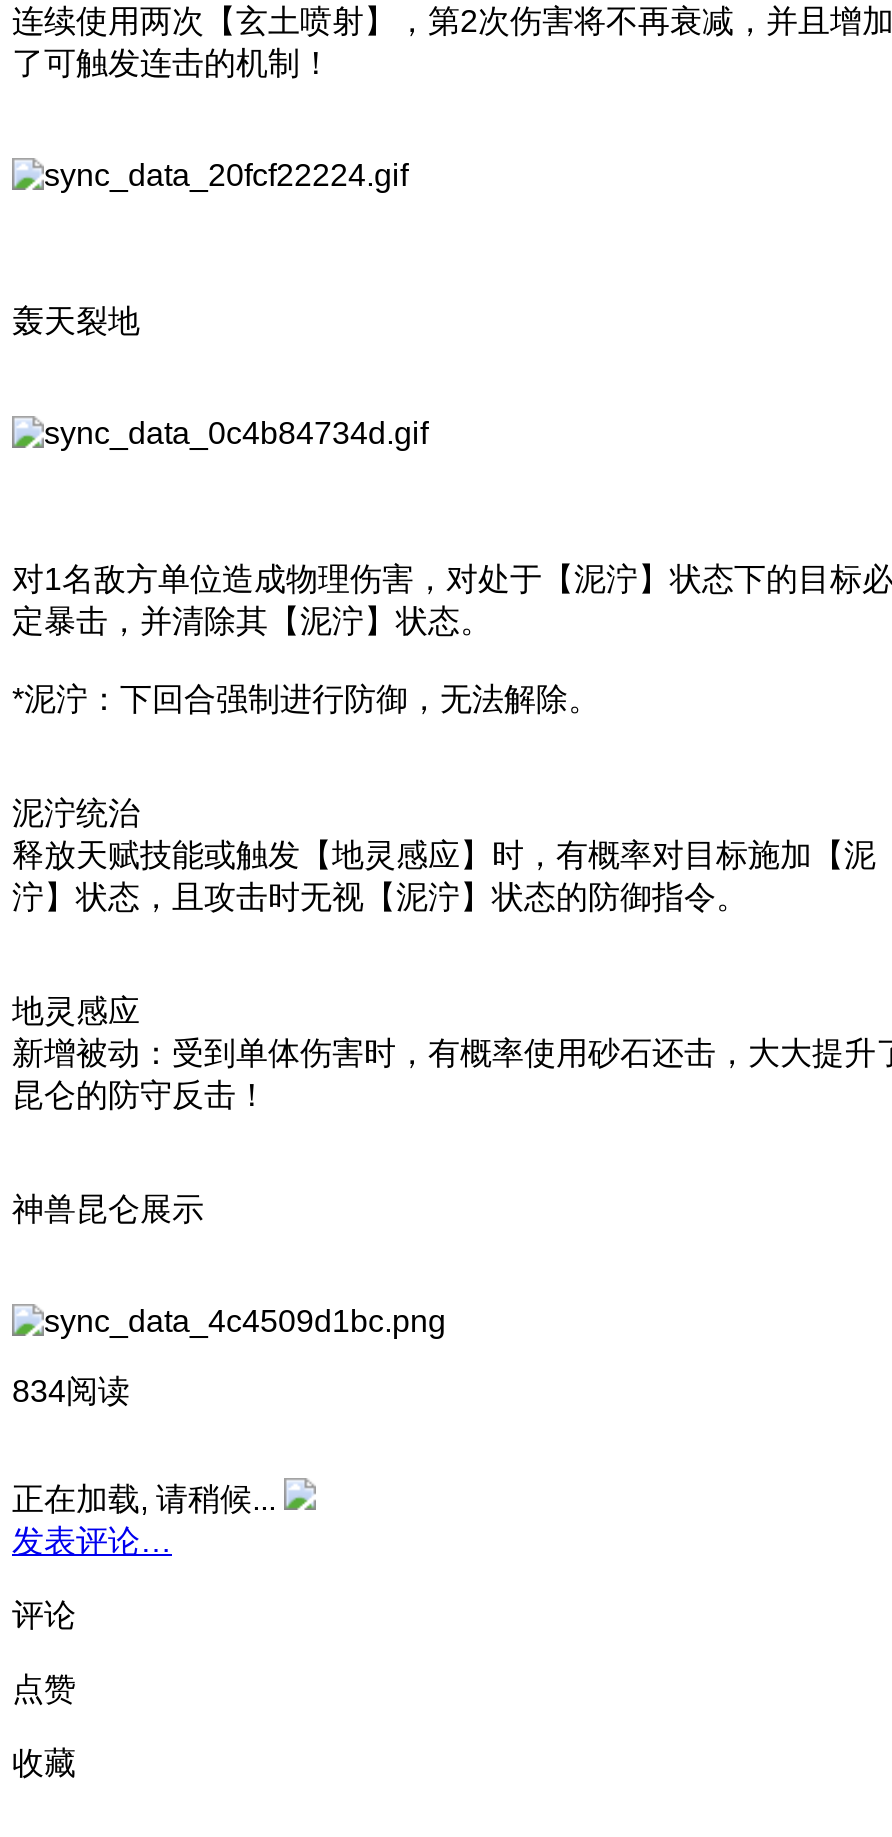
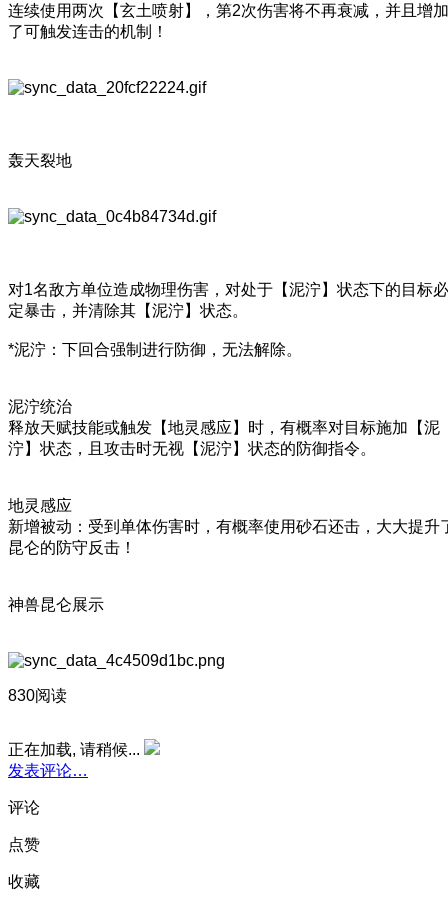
- 834阅读
+ 830阅读
